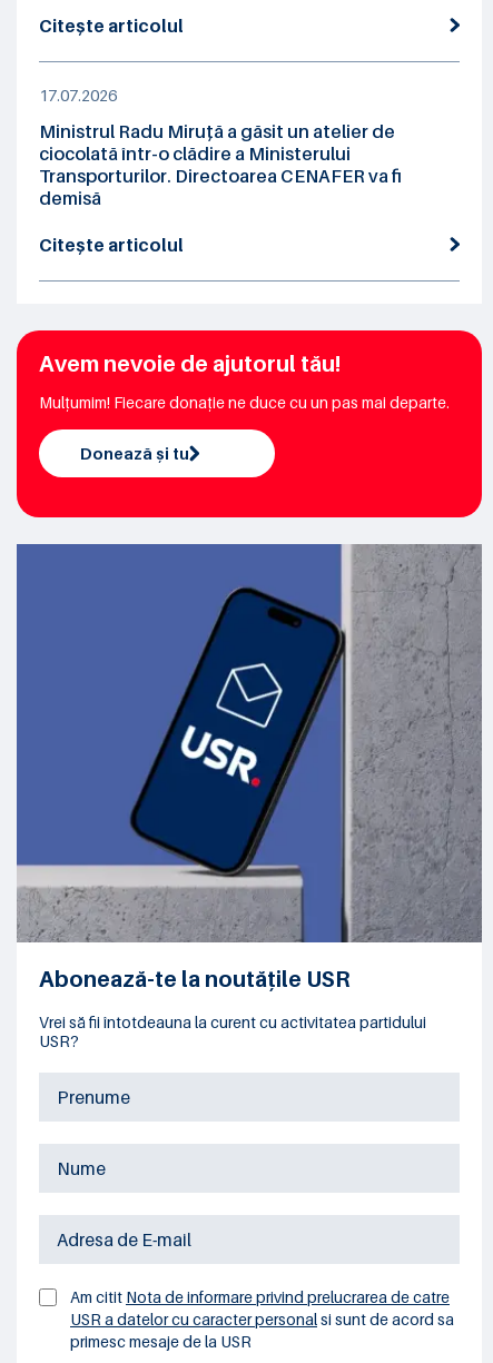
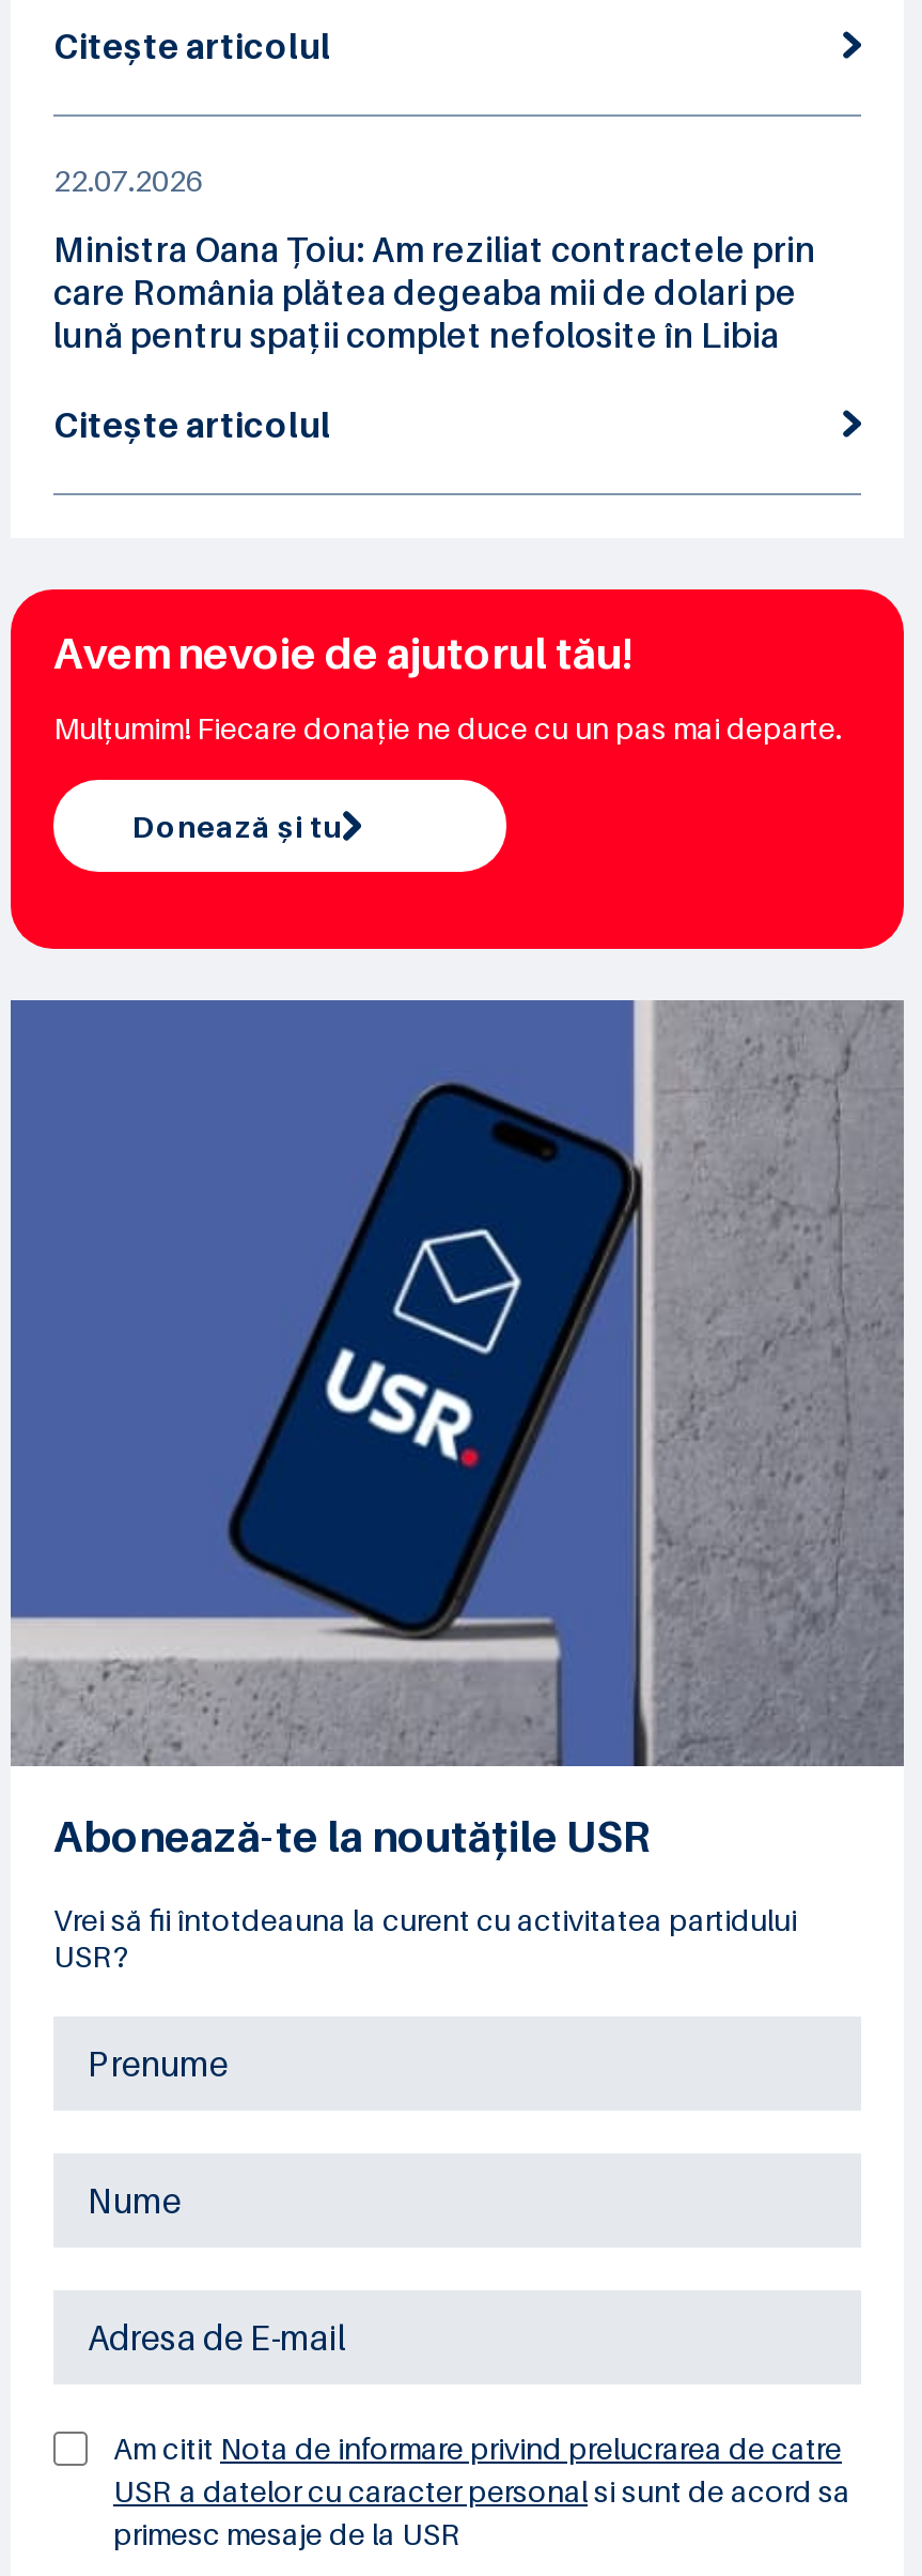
- 17.07.2026
+ 22.07.2026

- Ministrul Radu Miruță a găsit un atelier de
- ciocolată într-o clădire a Ministerului
- Transporturilor. Directoarea CENAFER va fi
- demisă
+ Ministra Oana Țoiu: Am reziliat contractele prin
+ care România plătea degeaba mii de dolari pe
+ lună pentru spații complet nefolosite în Libia
